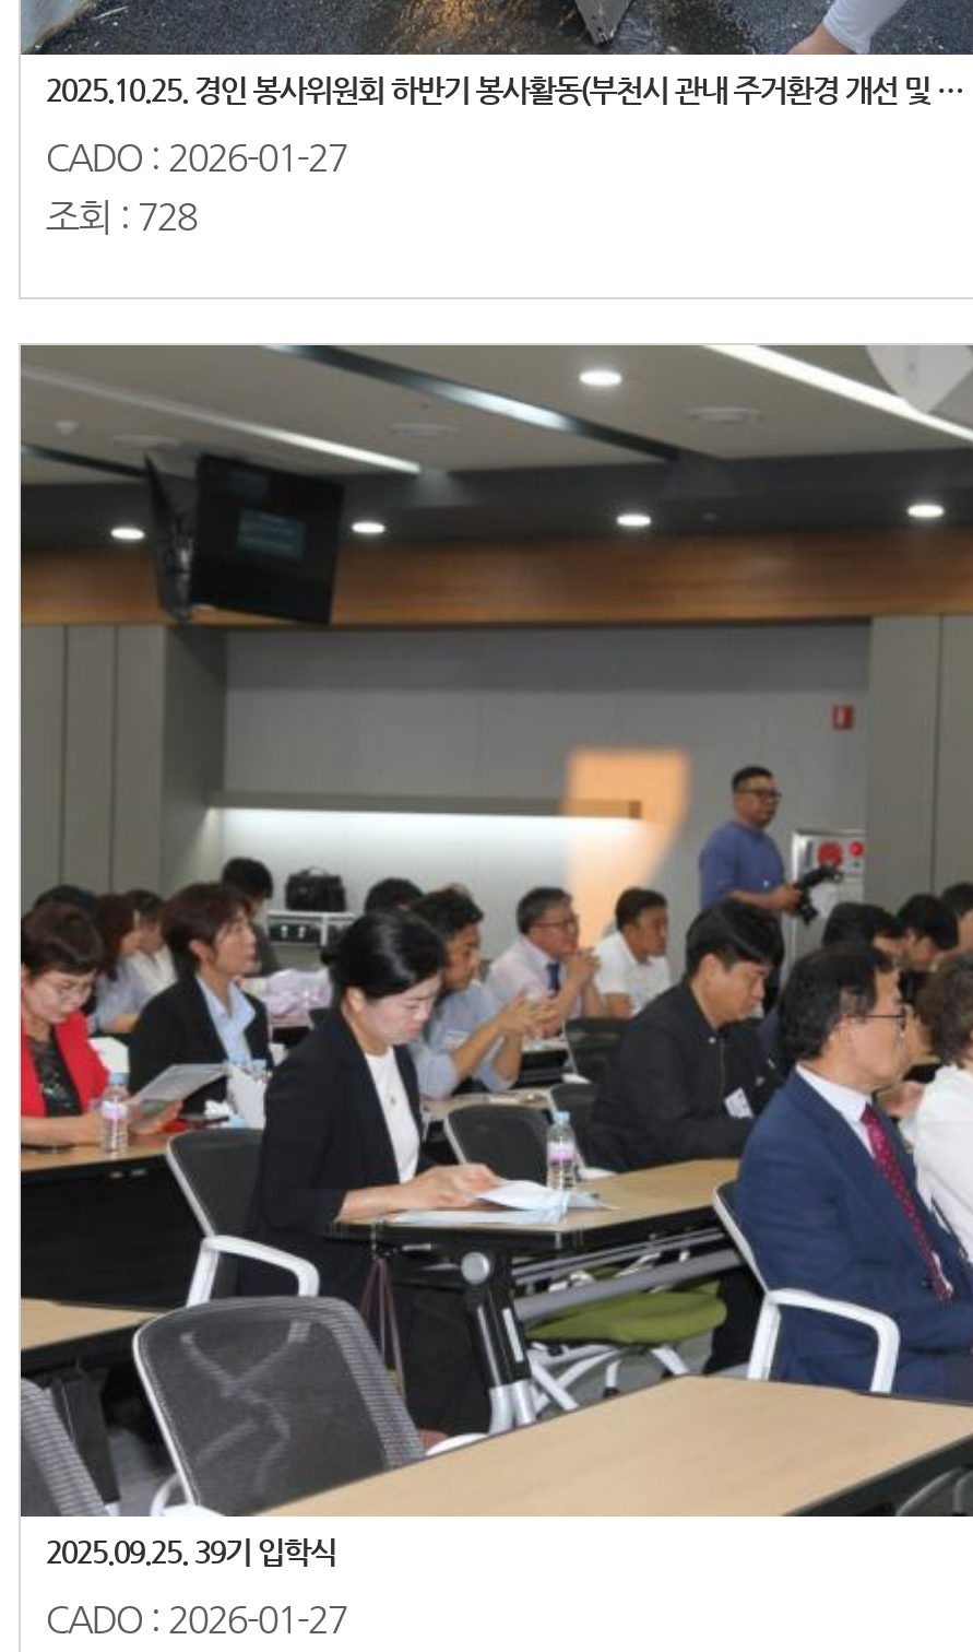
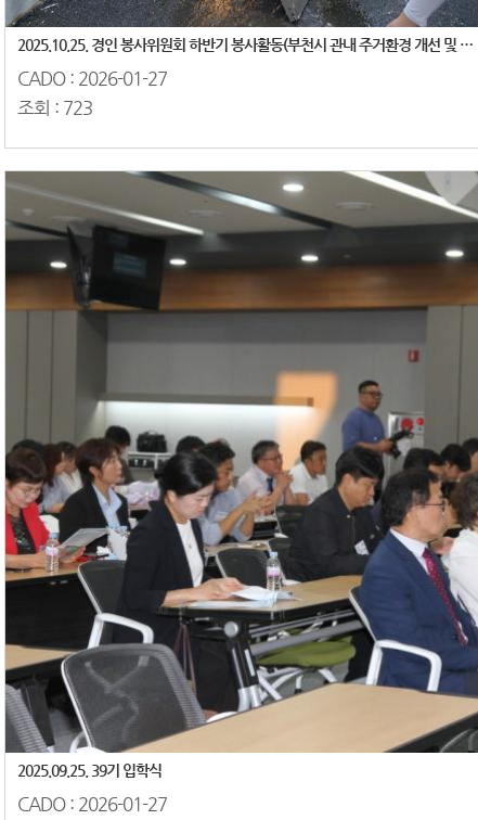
- 조회 : 728
+ 조회 : 723
